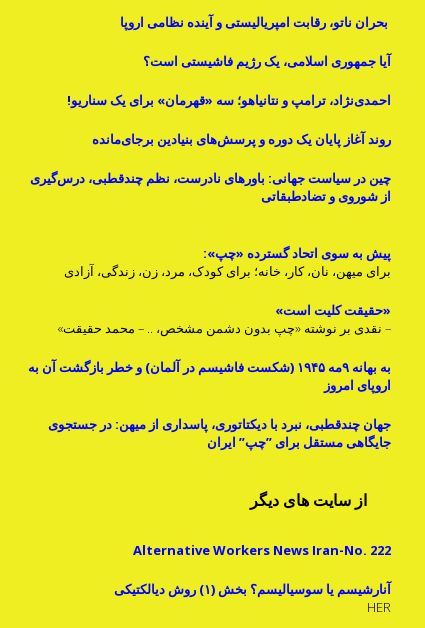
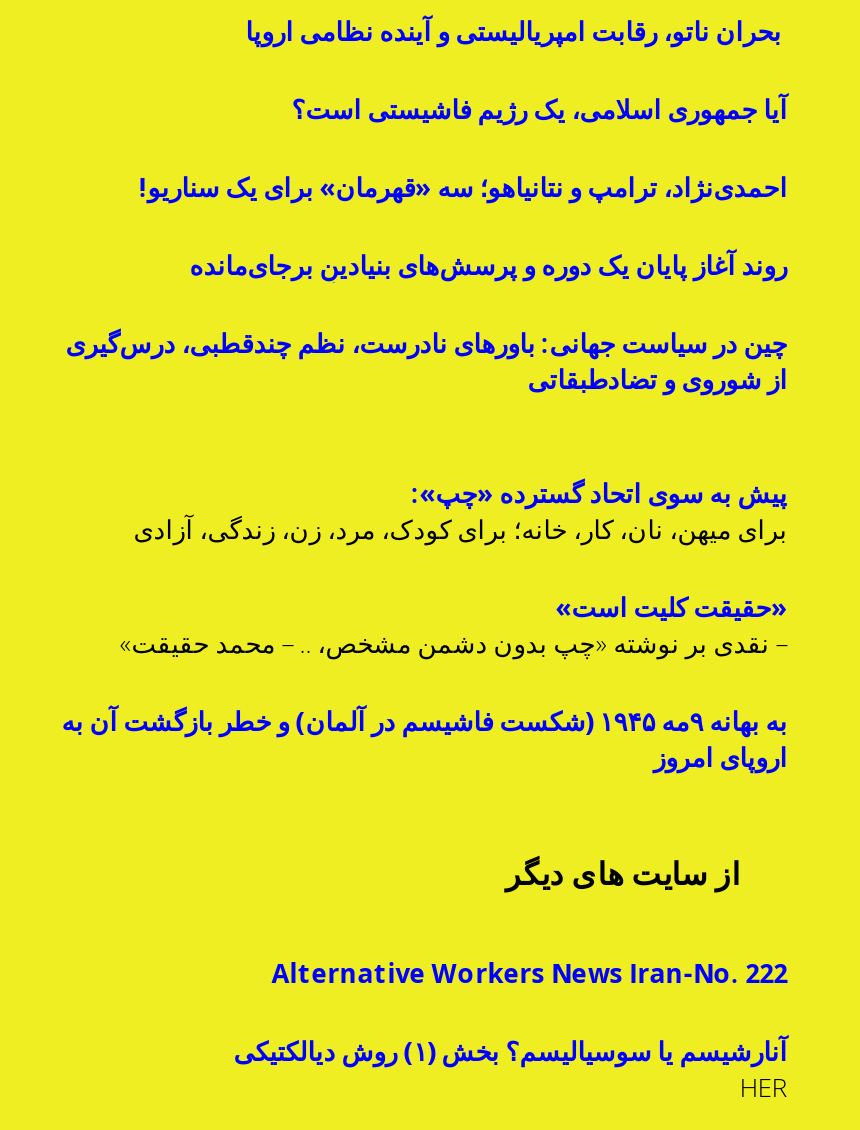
- جهان چندقطبی، نبرد با دیکتاتوری، پاسداری از میهن: در جستجوی
- جایگاهی مستقل برای ”چپ” ایران
